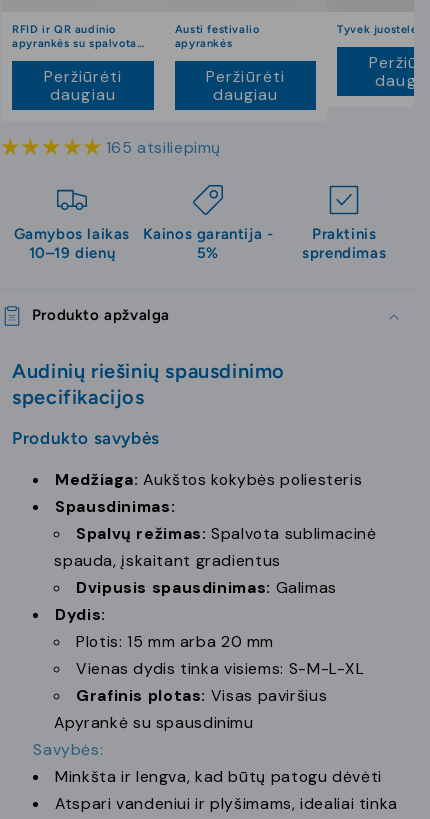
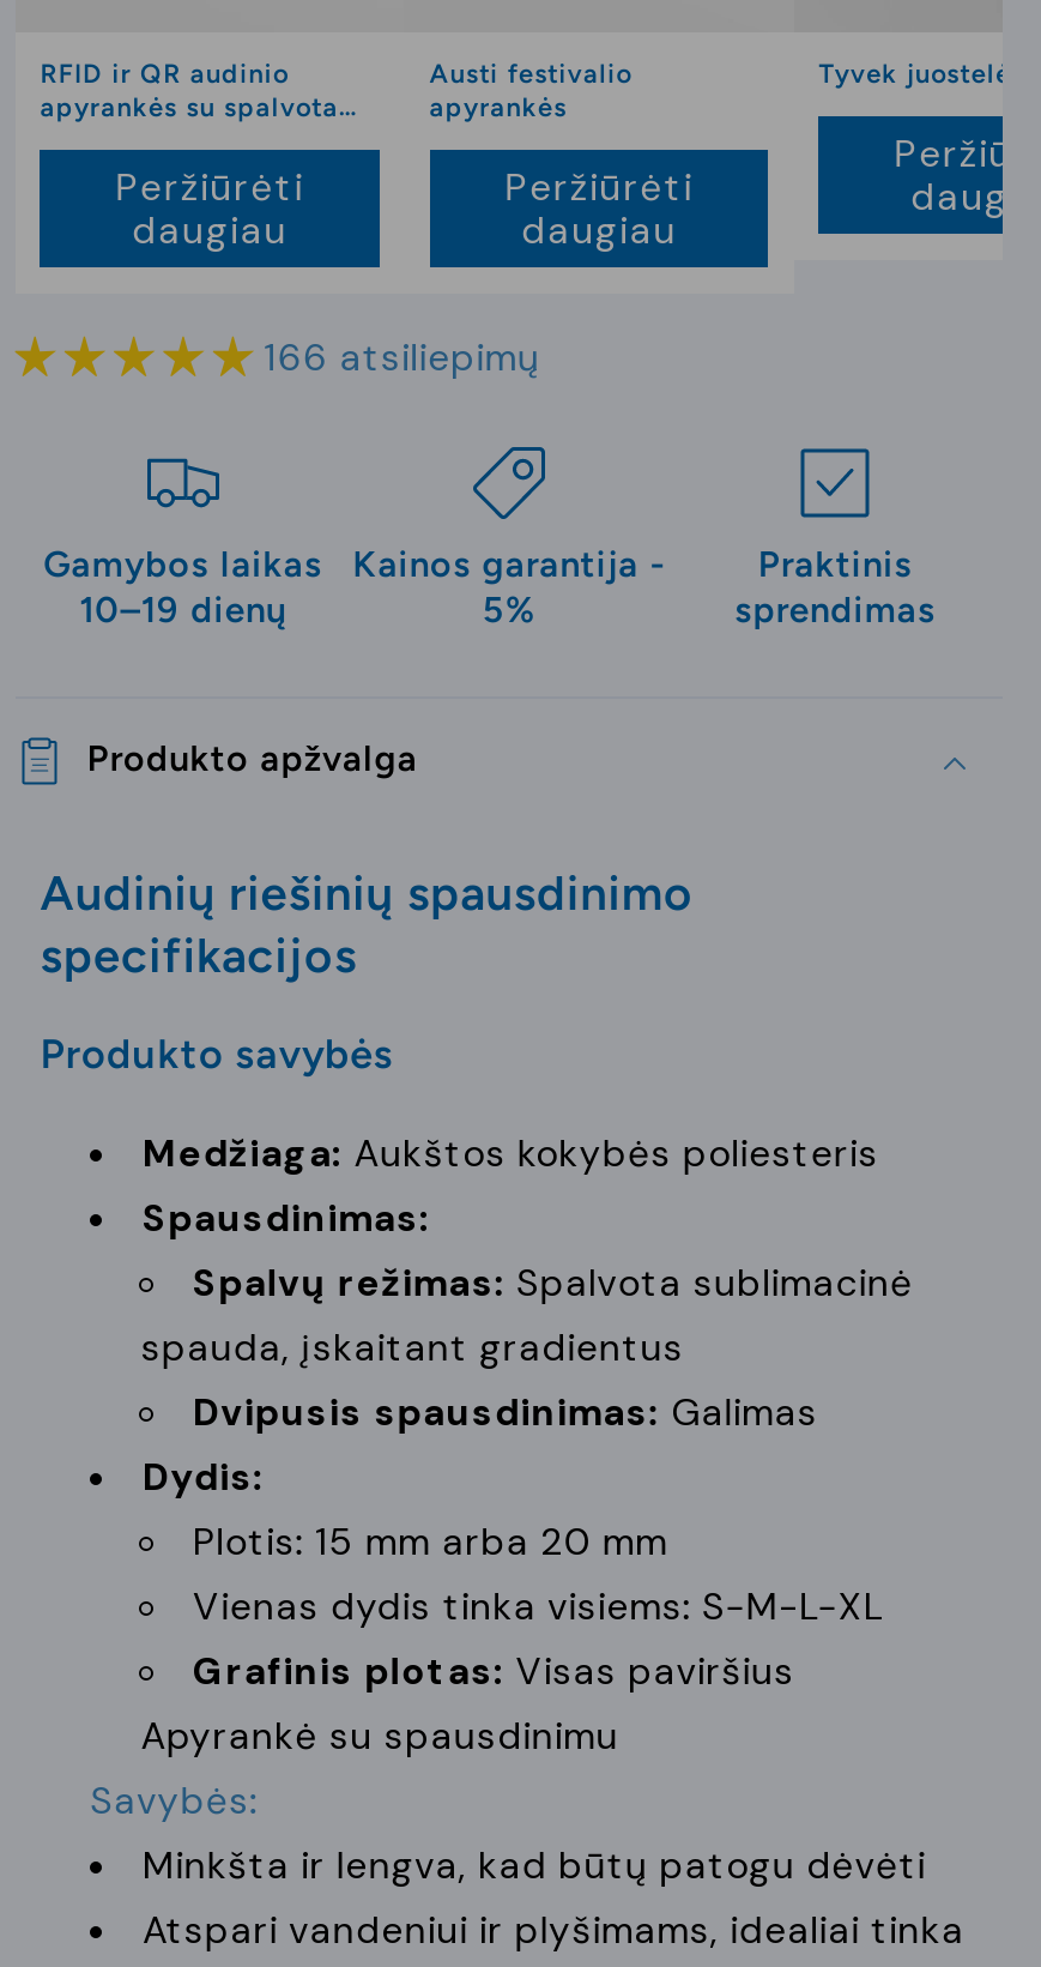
- 165 atsiliepimų
+ 166 atsiliepimų
